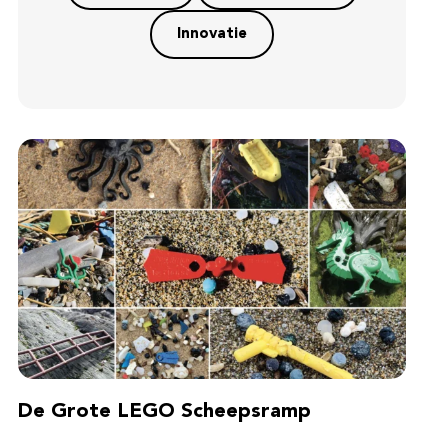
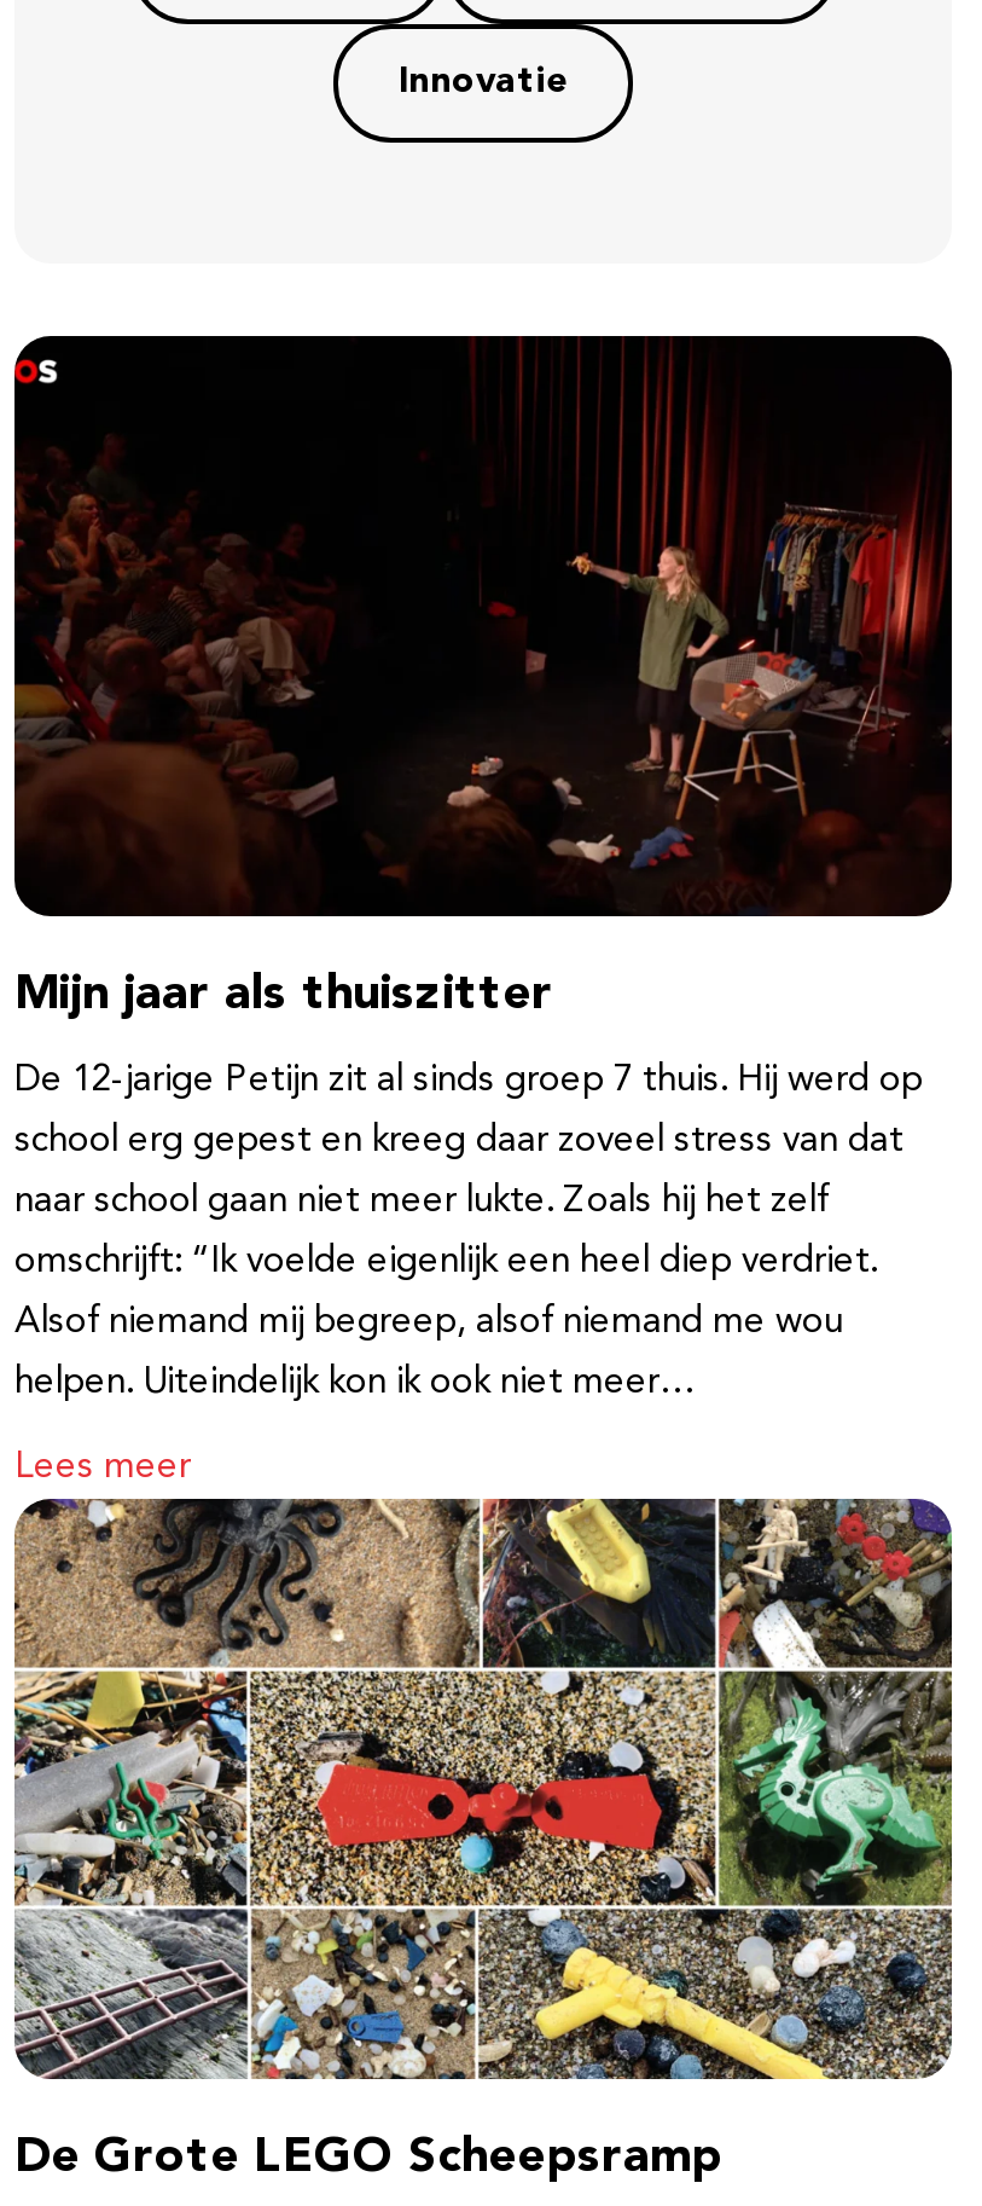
+ [image]
+ Mijn jaar als thuiszitter
+ De 12-jarige Petijn zit al sinds groep 7 thuis. Hij werd op
+ school erg gepest en kreeg daar zoveel stress van dat
+ naar school gaan niet meer lukte. Zoals hij het zelf
+ omschrijft: “Ik voelde eigenlijk een heel diep verdriet.
+ Alsof niemand mij begreep, alsof niemand me wou
+ helpen. Uiteindelijk kon ik ook niet meer…
+ Lees meer
